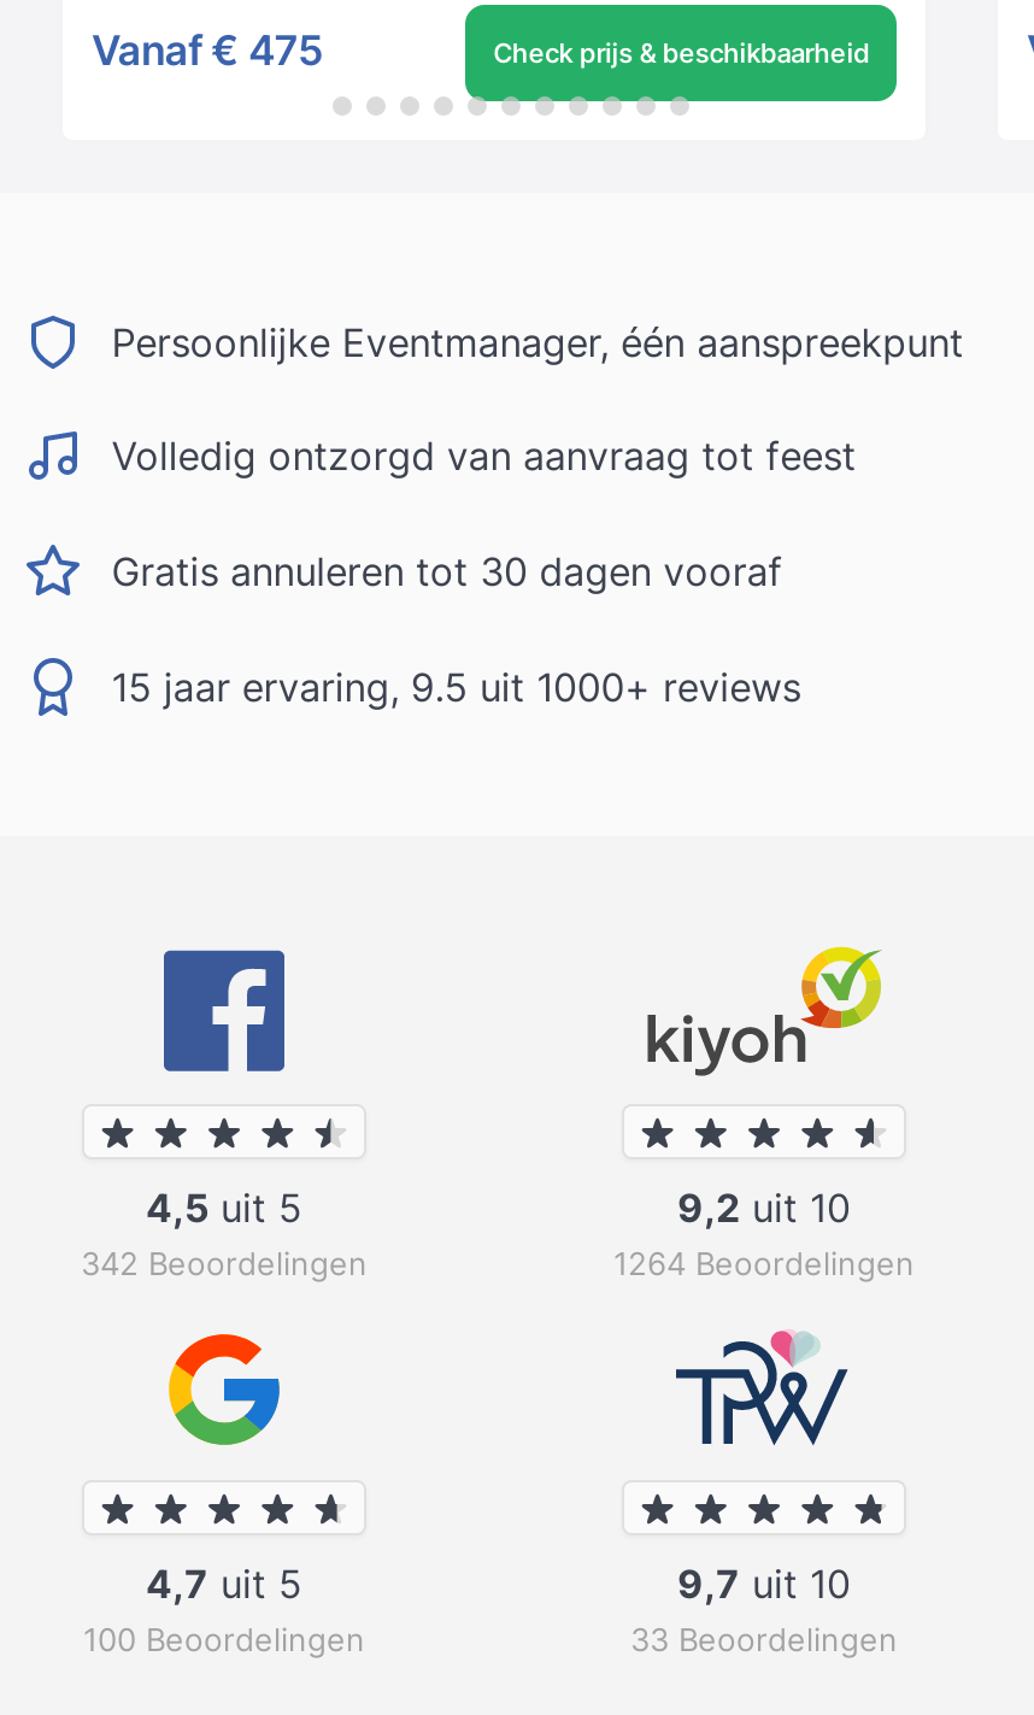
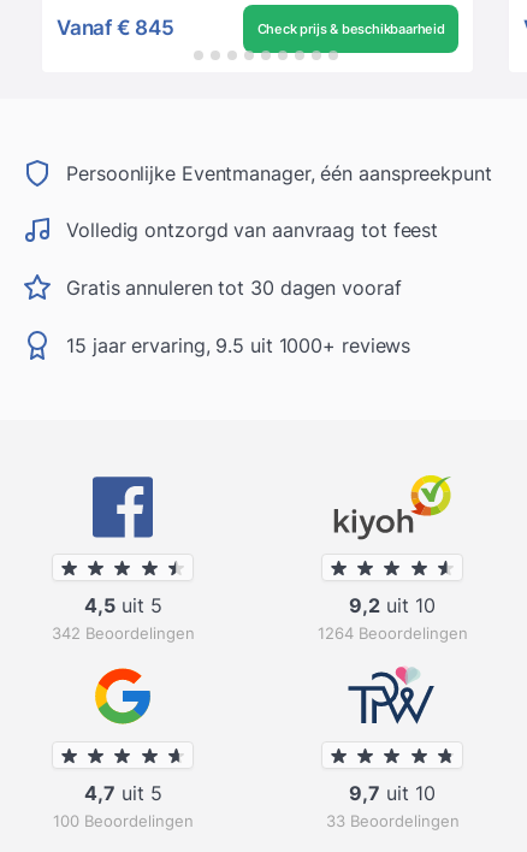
- Vanaf € 475
+ Vanaf € 845
